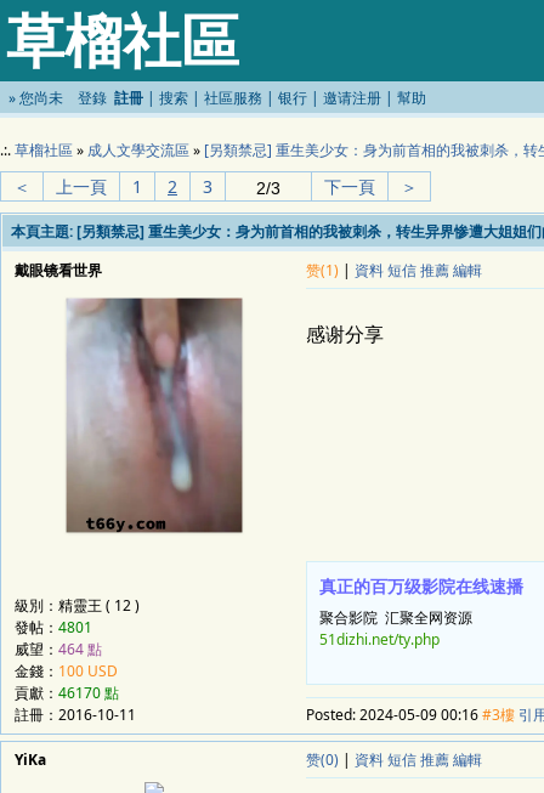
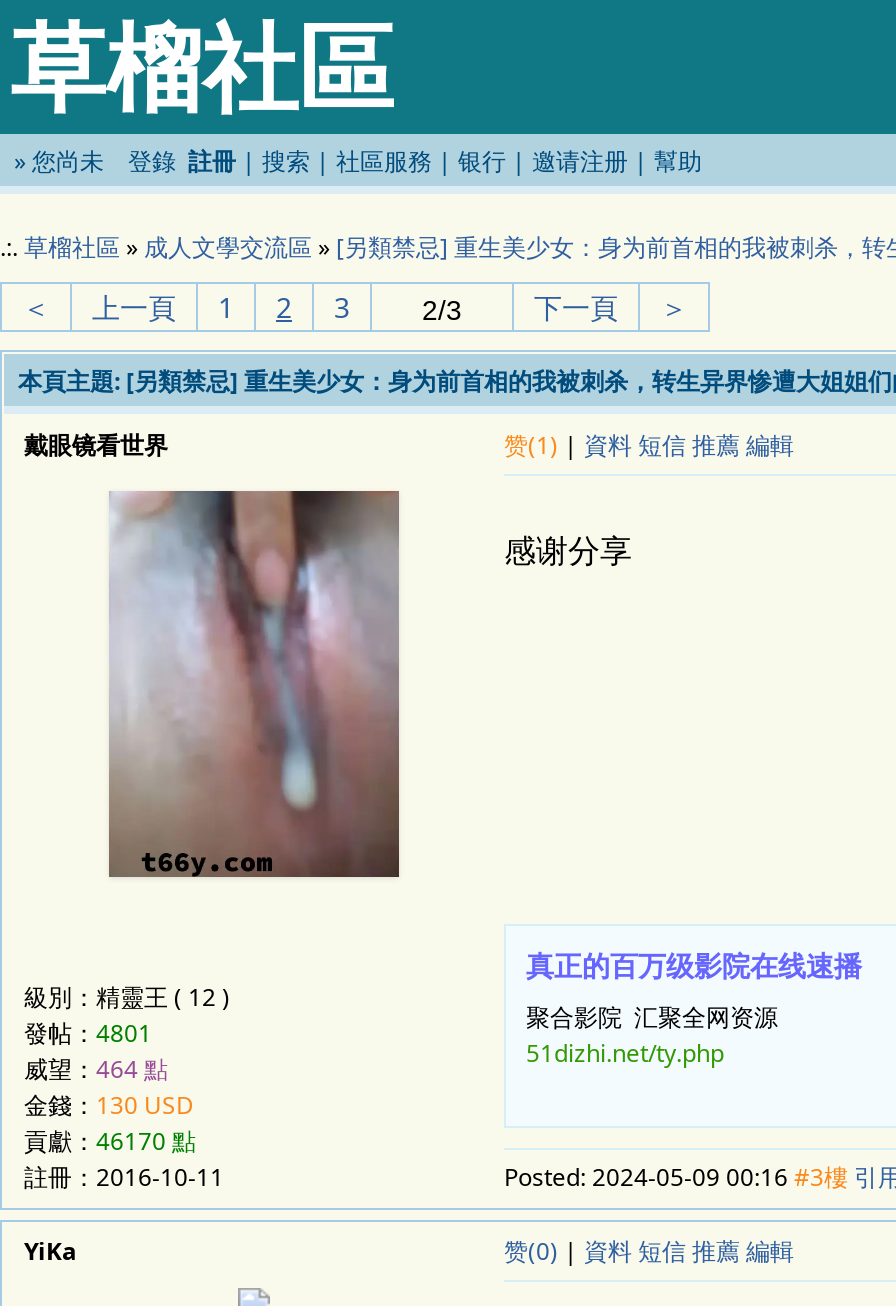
- 金錢：100 USD
+ 金錢：130 USD
